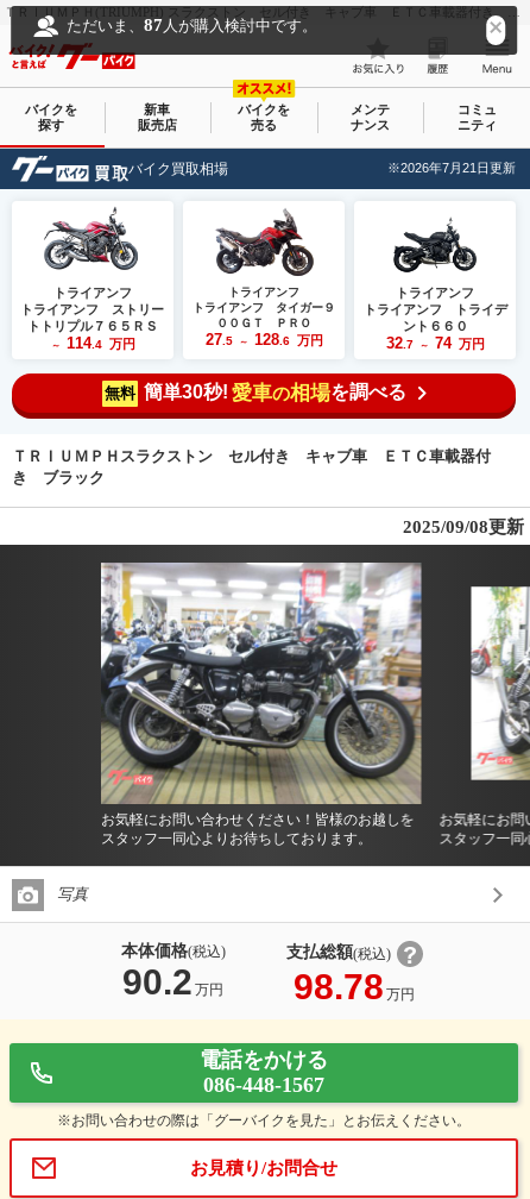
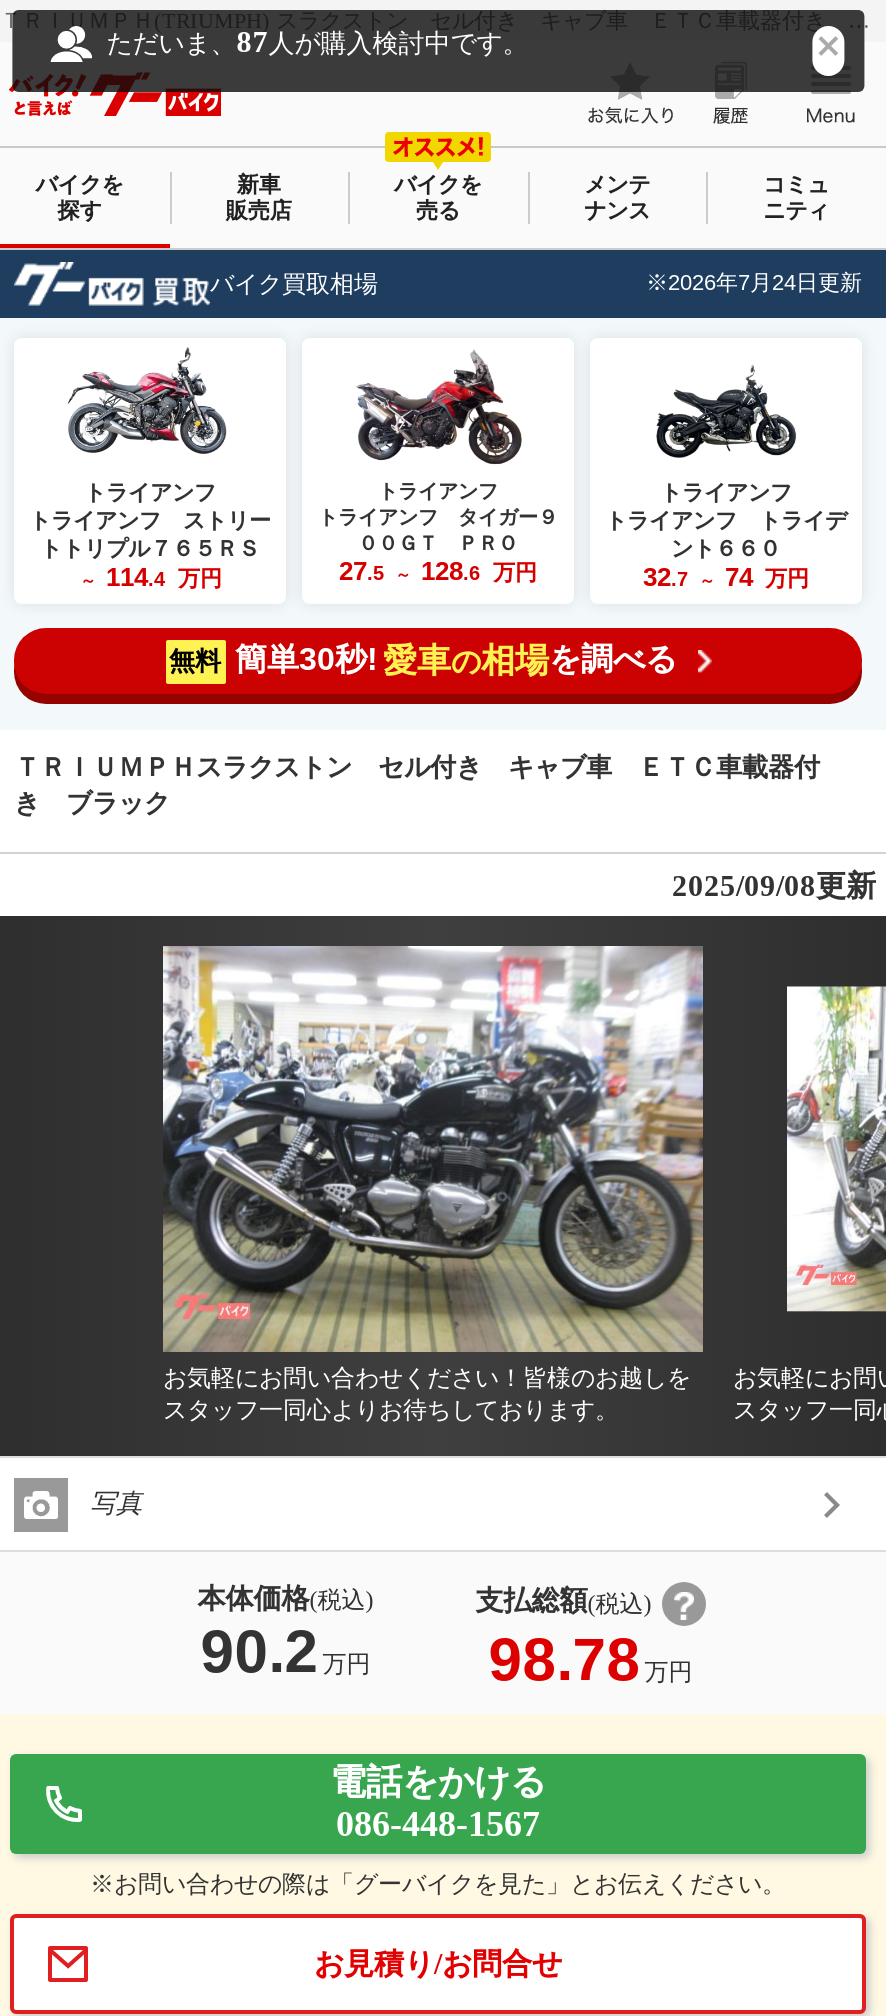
- ※2026年7月21日更新
+ ※2026年7月24日更新
